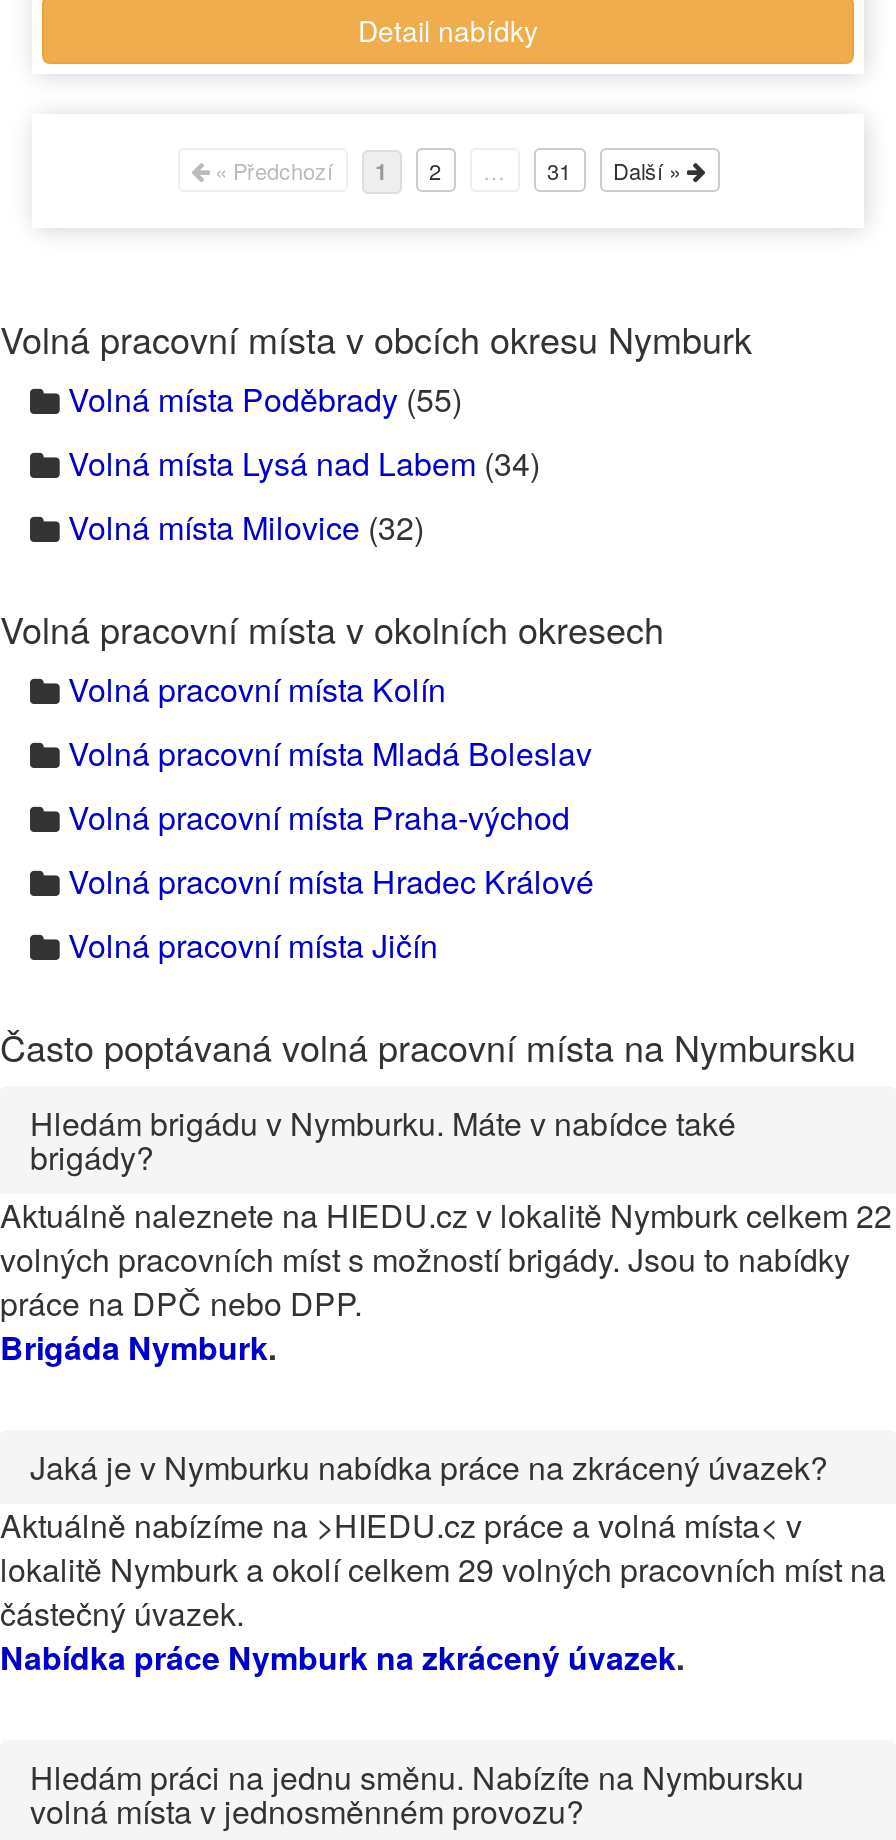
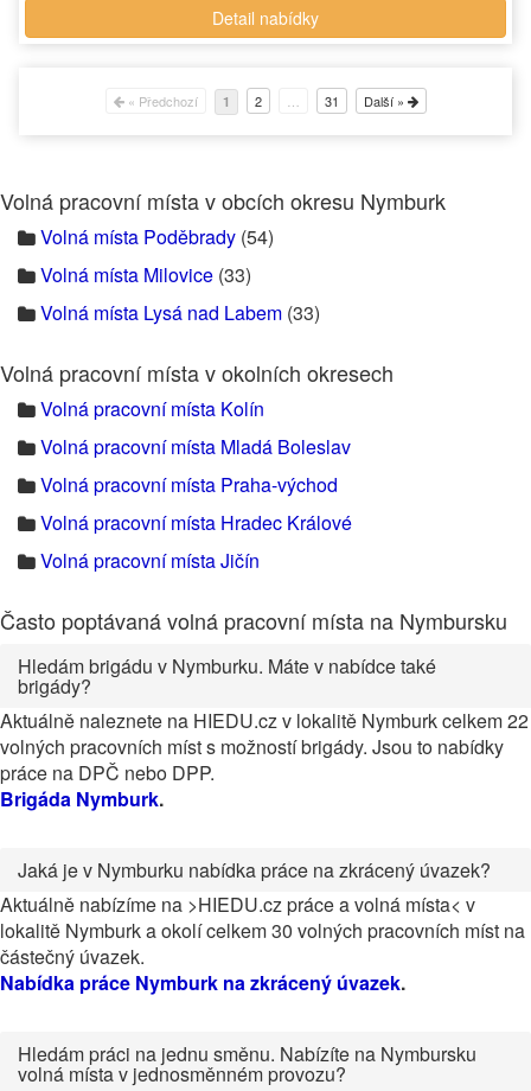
- Volná místa Poděbrady (55)
- Volná místa Lysá nad Labem (34)
- Volná místa Milovice (32)
+ Volná místa Poděbrady (54)
+ Volná místa Milovice (33)
+ Volná místa Lysá nad Labem (33)

- lokalitě Nymburk a okolí celkem 29 volných pracovních míst na
+ lokalitě Nymburk a okolí celkem 30 volných pracovních míst na
